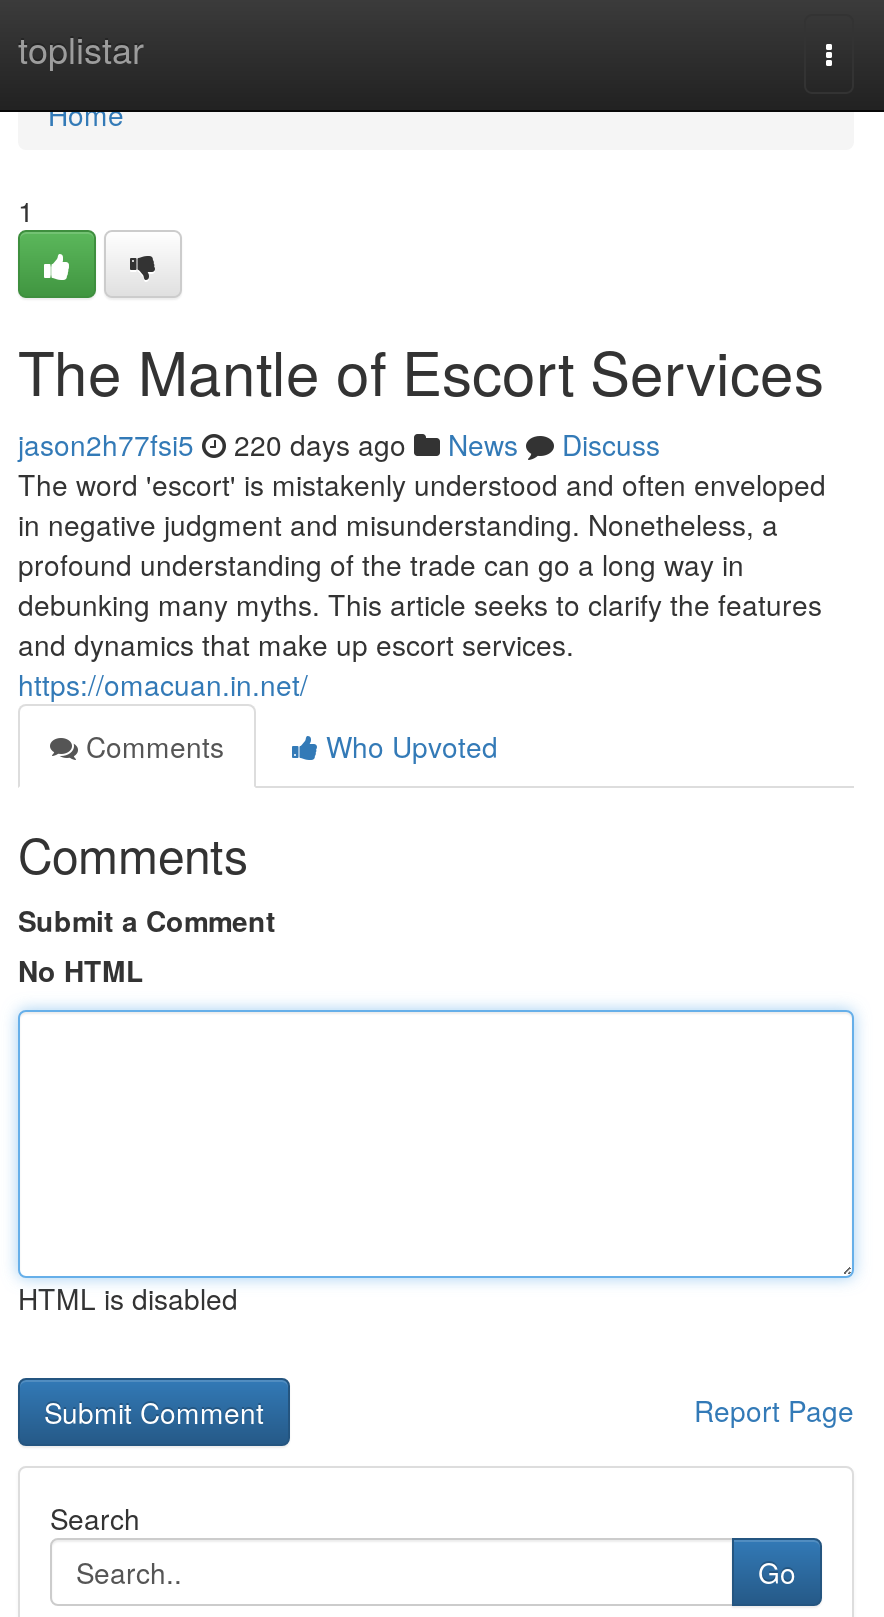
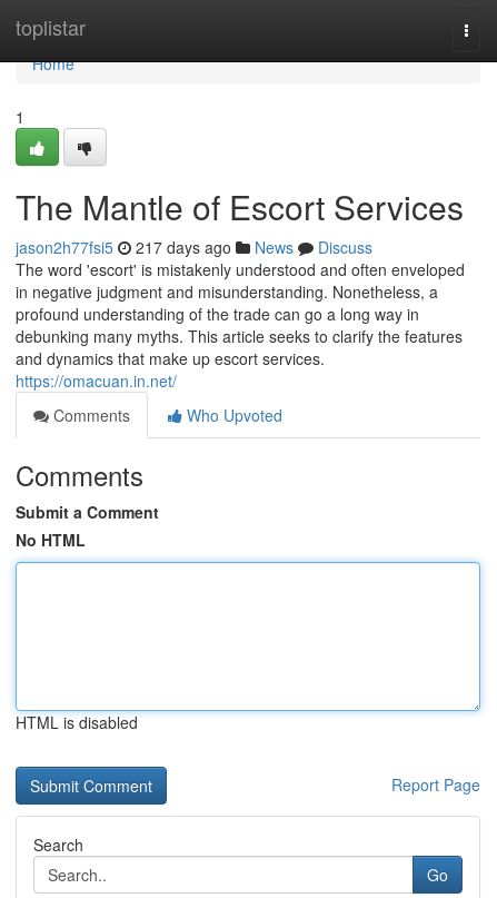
- jason2h77fsi5 220 days ago News Discuss
+ jason2h77fsi5 217 days ago News Discuss
